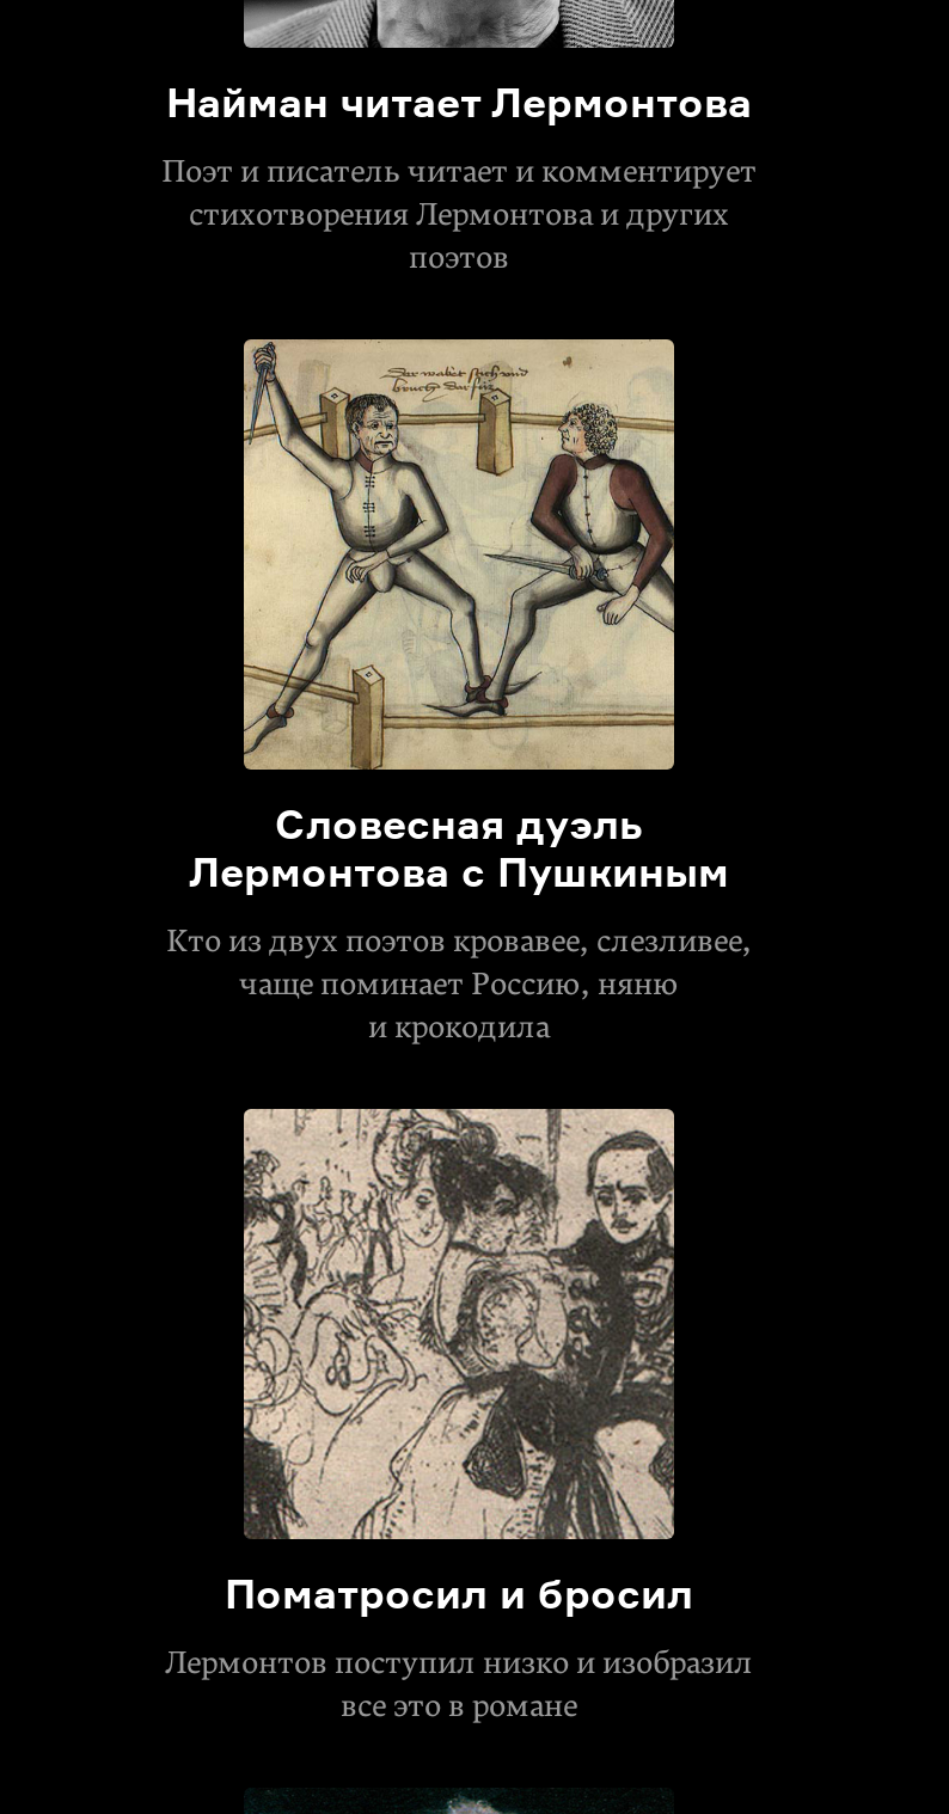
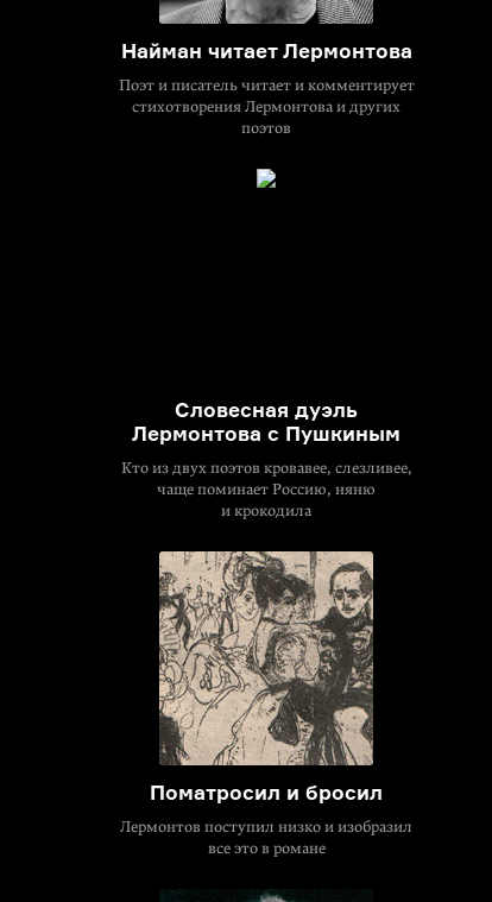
- [image]
